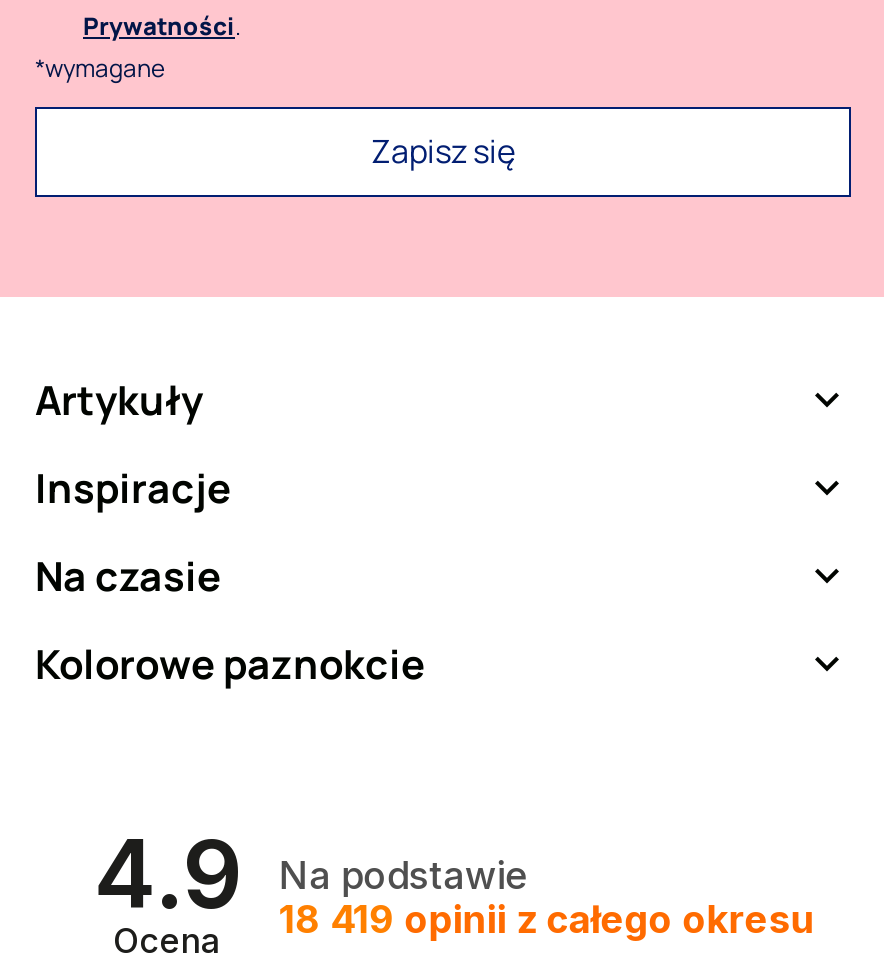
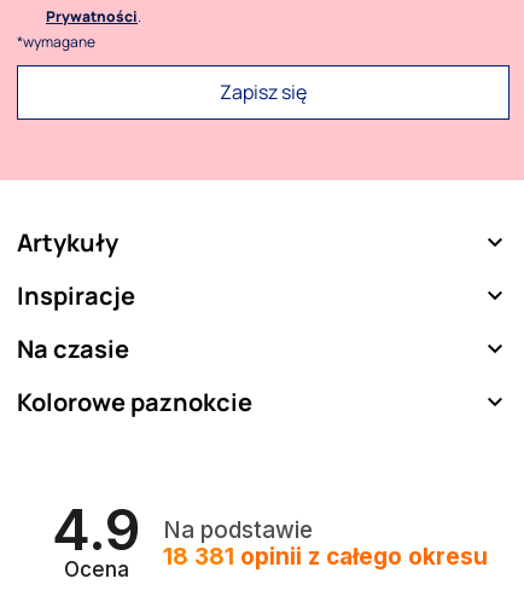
- 18 419 opinii z całego okresu
+ 18 381 opinii z całego okresu
